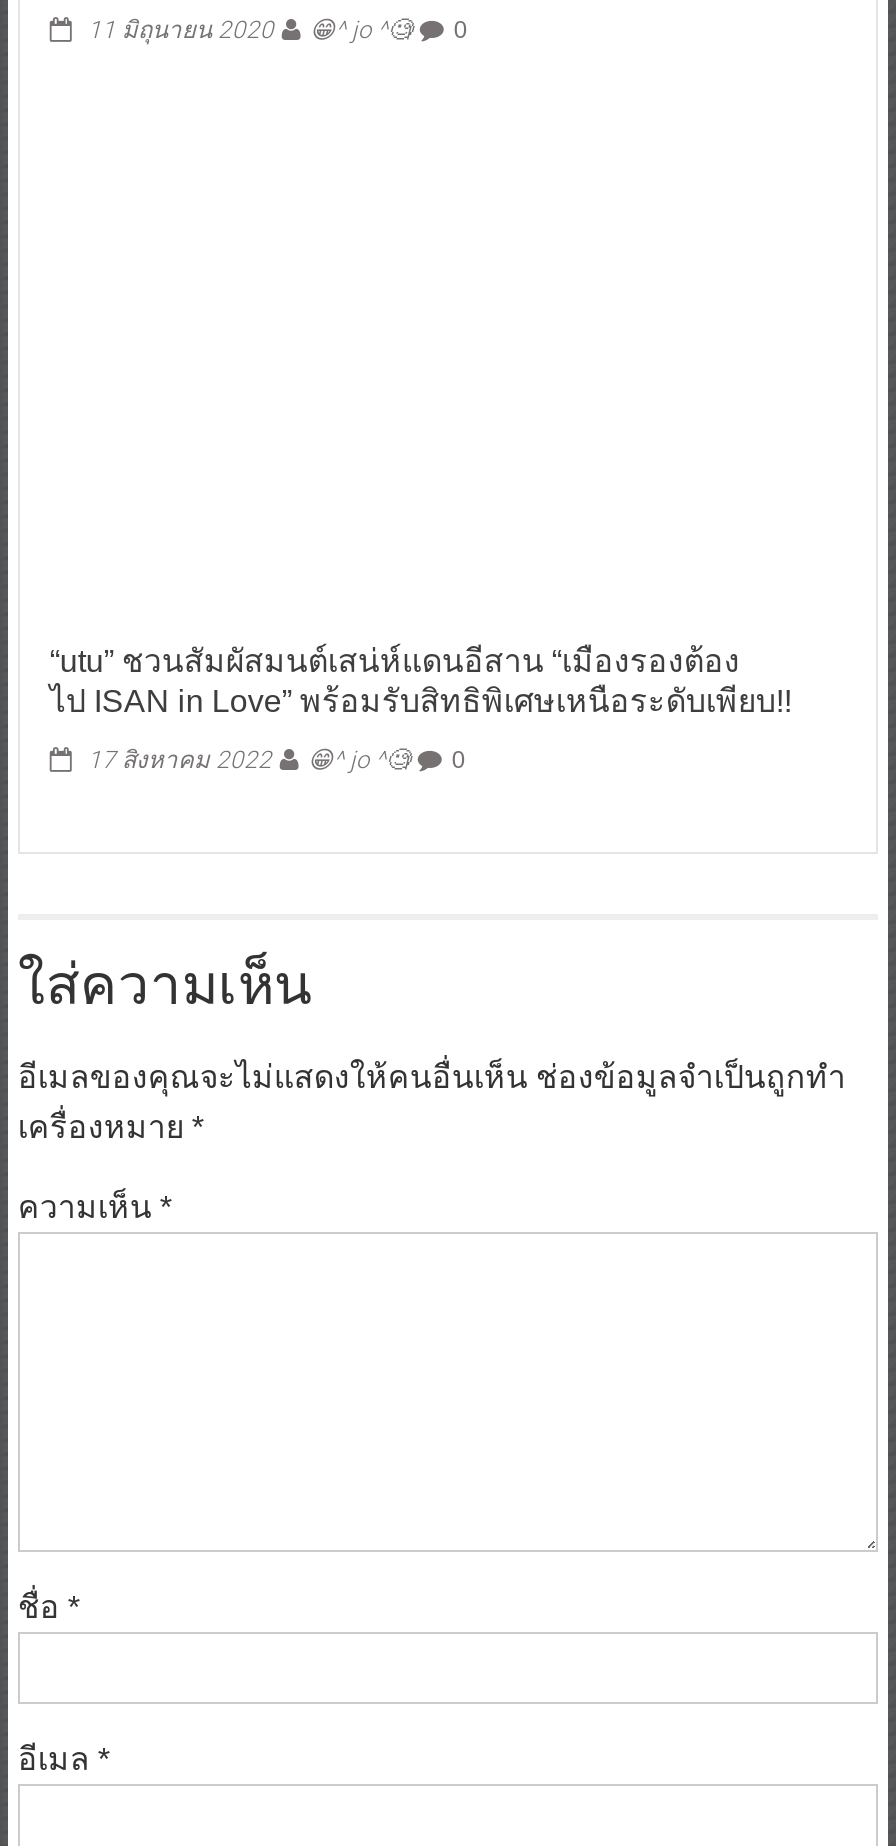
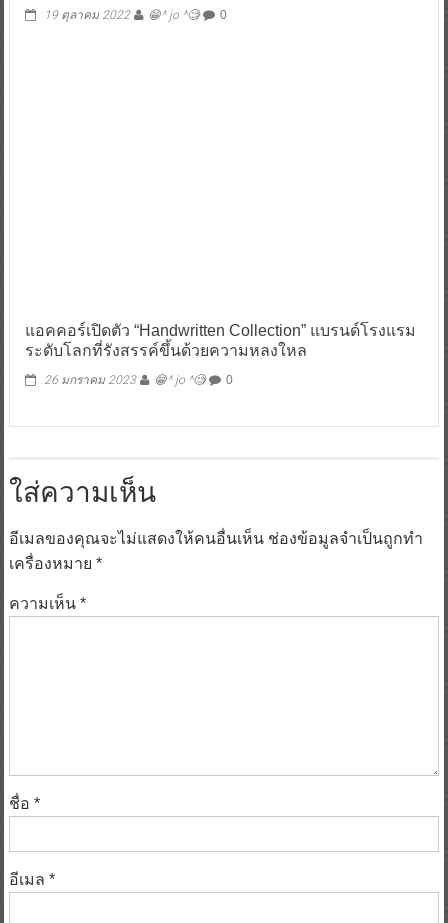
- 11 มิถุนายน 2020
+ 19 ตุลาคม 2022

- “utu” ชวนสัมผัสมนต์เสน่ห์แดนอีสาน “เมืองรองต้อง
- ไป ISAN in Love” พร้อมรับสิทธิพิเศษเหนือระดับเพียบ!!
+ แอคคอร์เปิดตัว “Handwritten Collection” แบรนด์โรงแรม
+ ระดับโลกที่รังสรรค์ขึ้นด้วยความหลงใหล

- 17 สิงหาคม 2022
+ 26 มกราคม 2023
